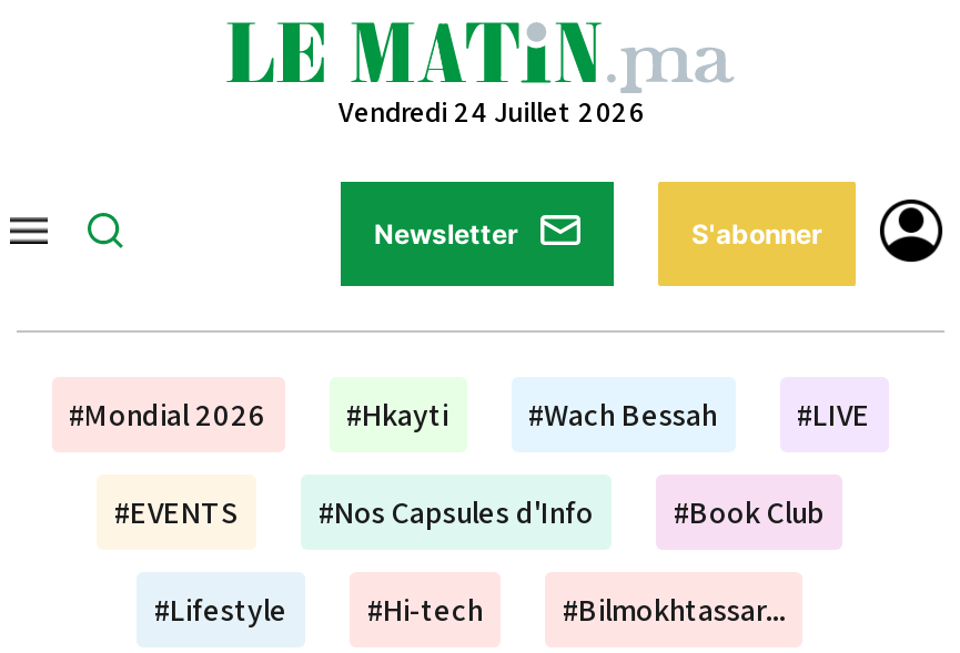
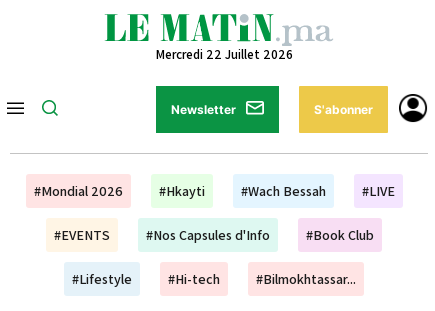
- Vendredi 24 Juillet 2026
+ Mercredi 22 Juillet 2026
